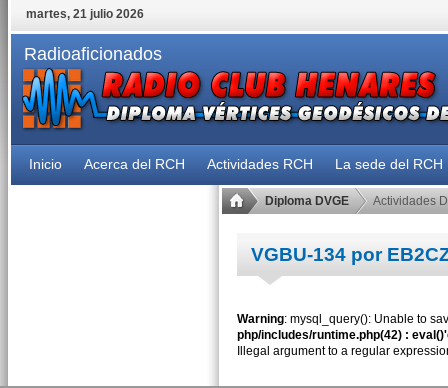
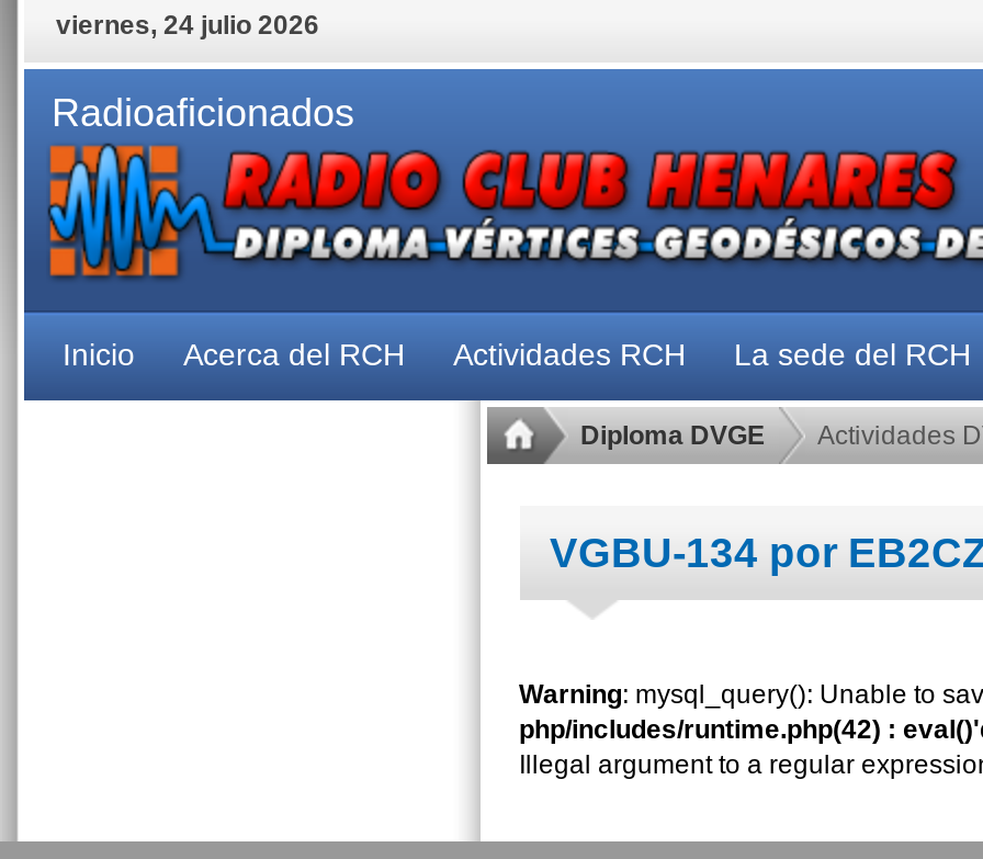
- martes, 21 julio 2026
+ viernes, 24 julio 2026
